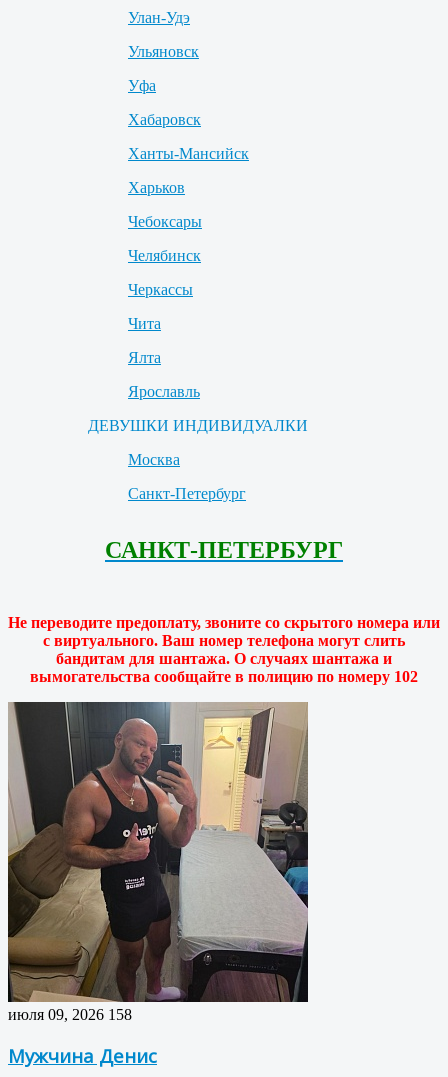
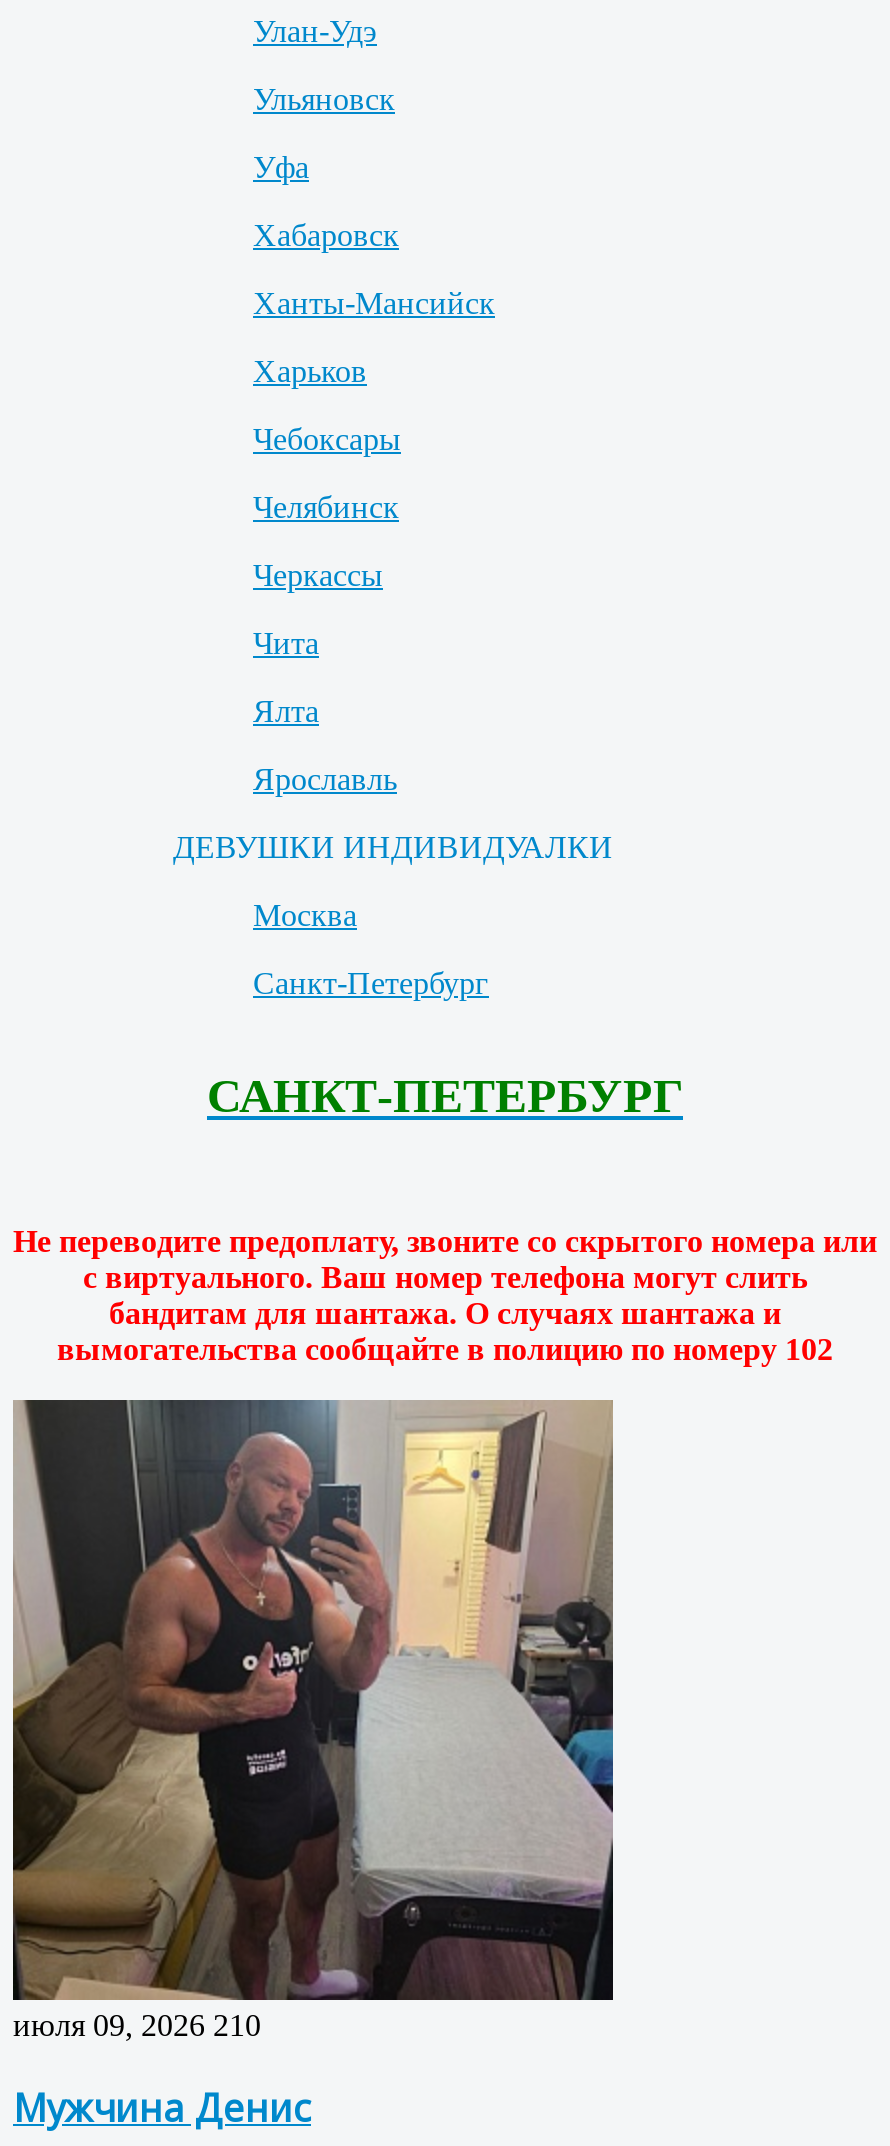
- июля 09, 2026 158
+ июля 09, 2026 210
